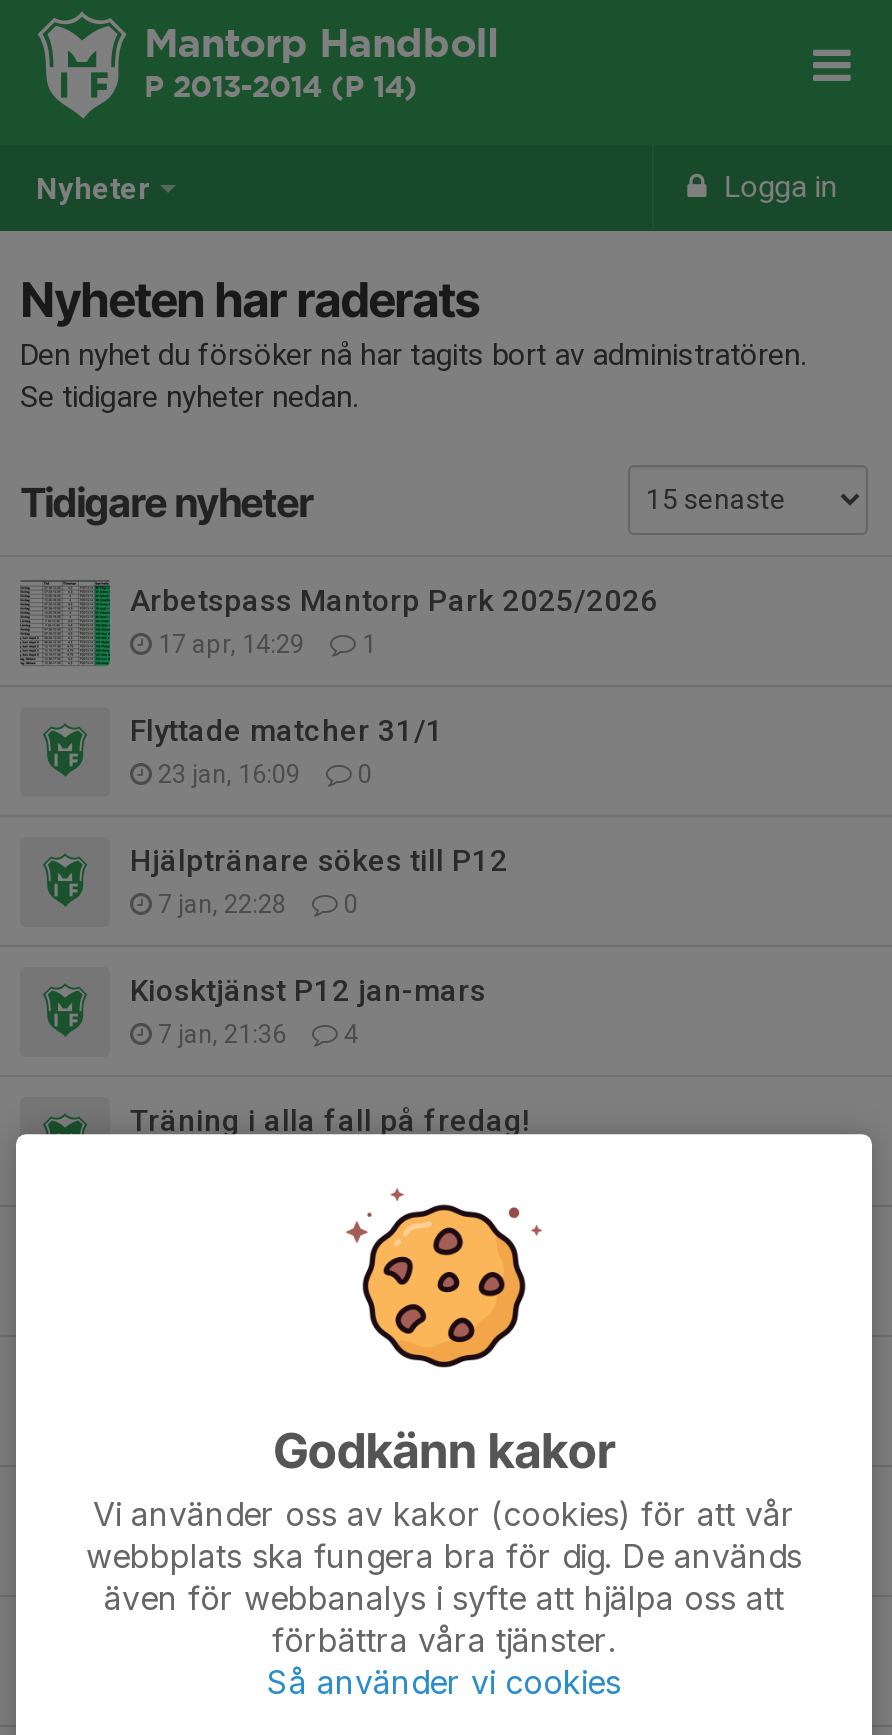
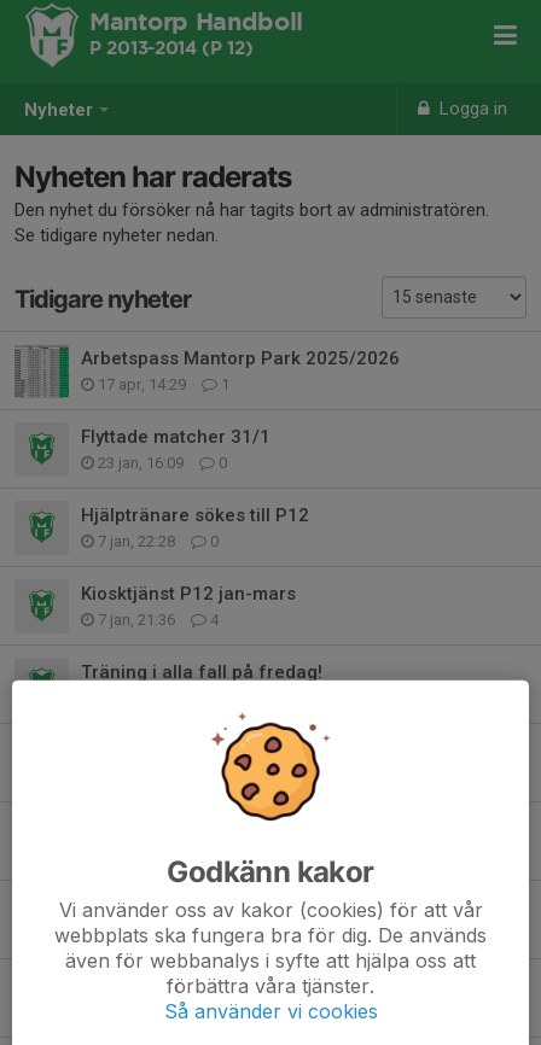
- P 2013-2014 (P 14)
+ P 2013-2014 (P 12)
